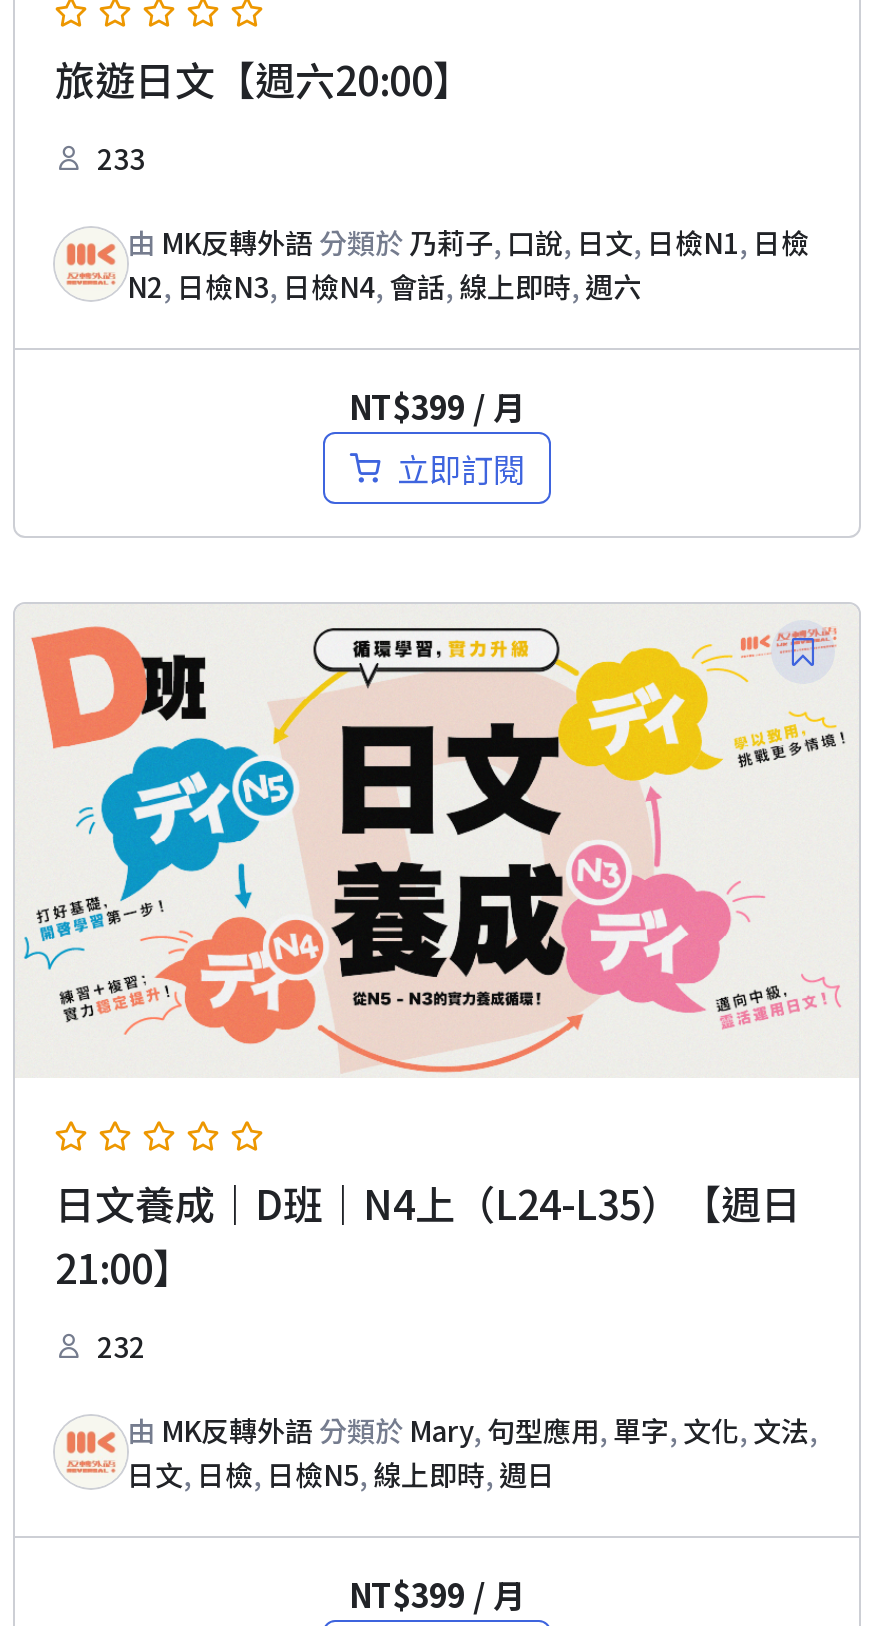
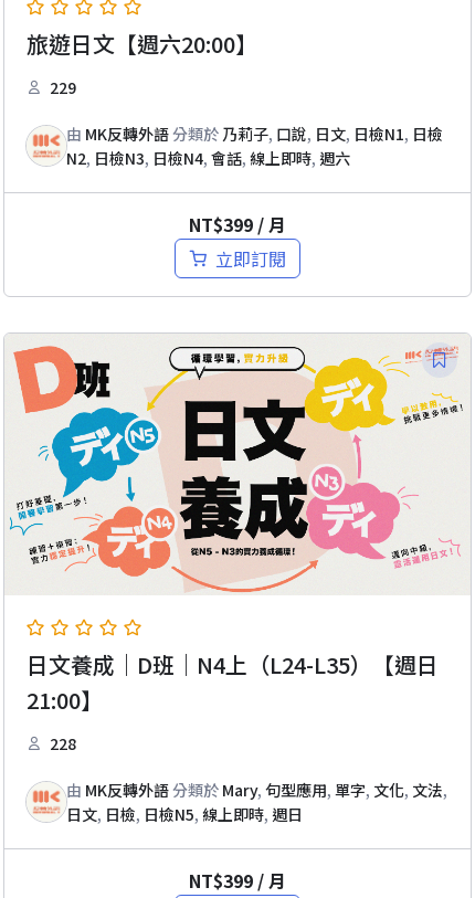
- 233
+ 229

- 232
+ 228
